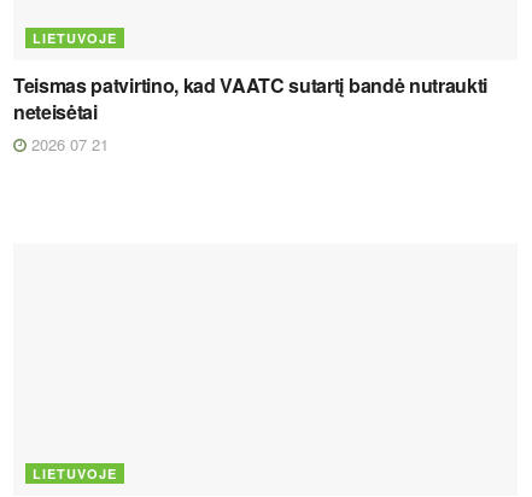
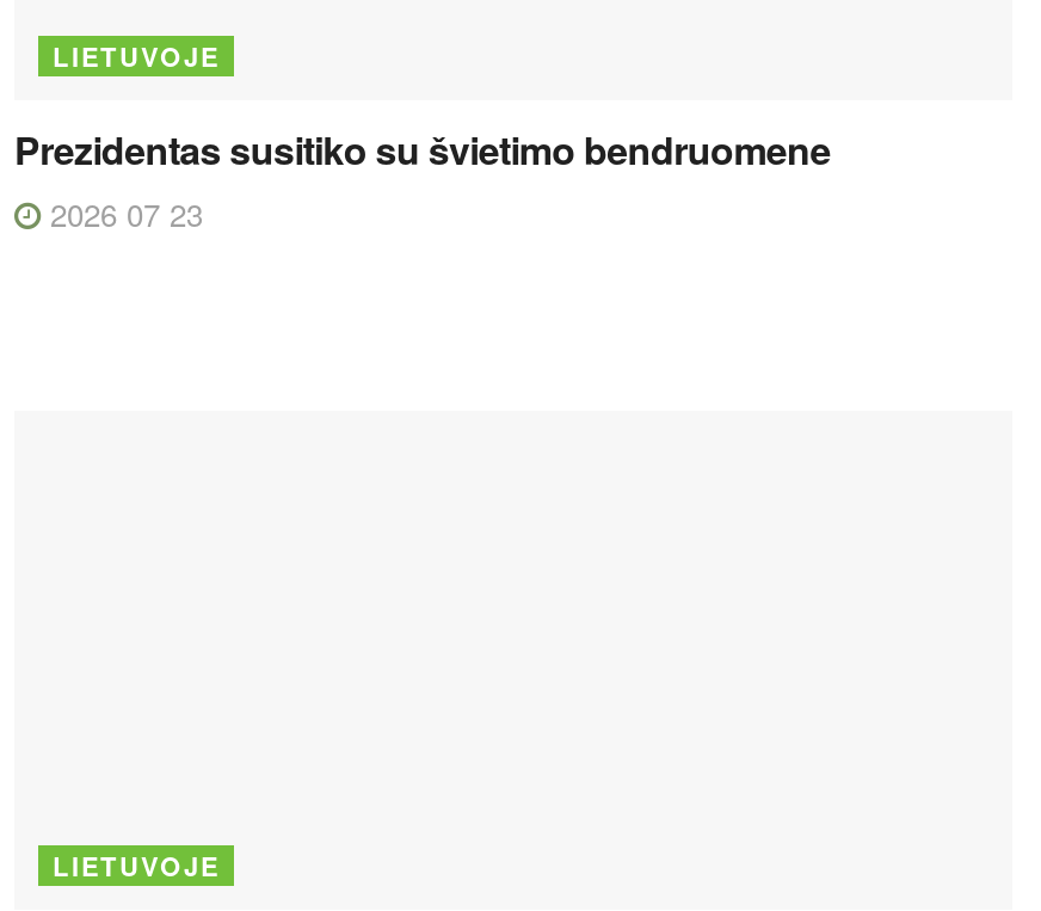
- Teismas patvirtino, kad VAATC sutartį bandė nutraukti
- neteisėtai
- 2026 07 21
+ Prezidentas susitiko su švietimo bendruomene
+ 2026 07 23
